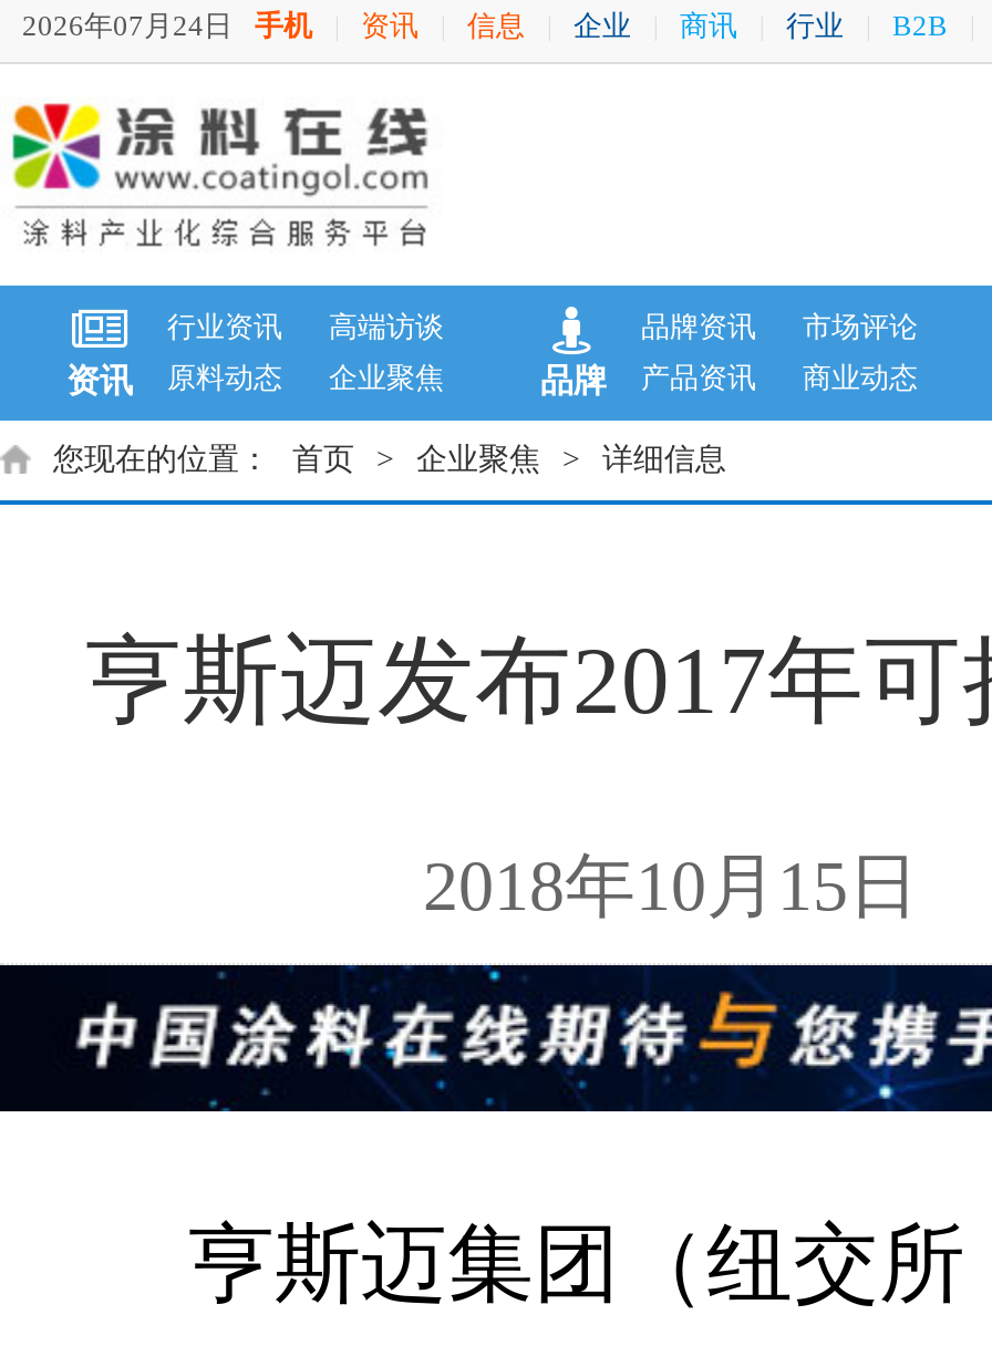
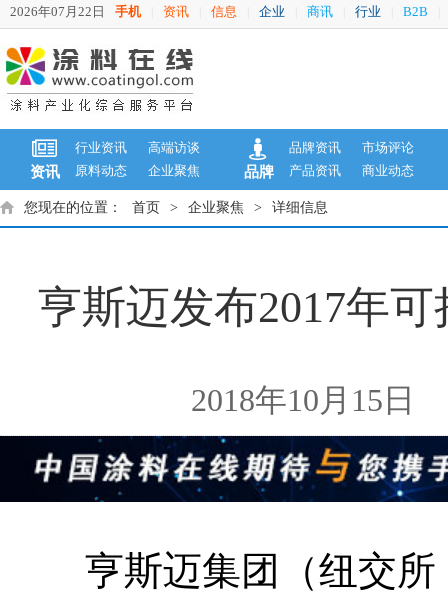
- 2026年07月24日 手机 资讯 信息 企业 商讯 行业 B2B
+ 2026年07月22日 手机 资讯 信息 企业 商讯 行业 B2B
